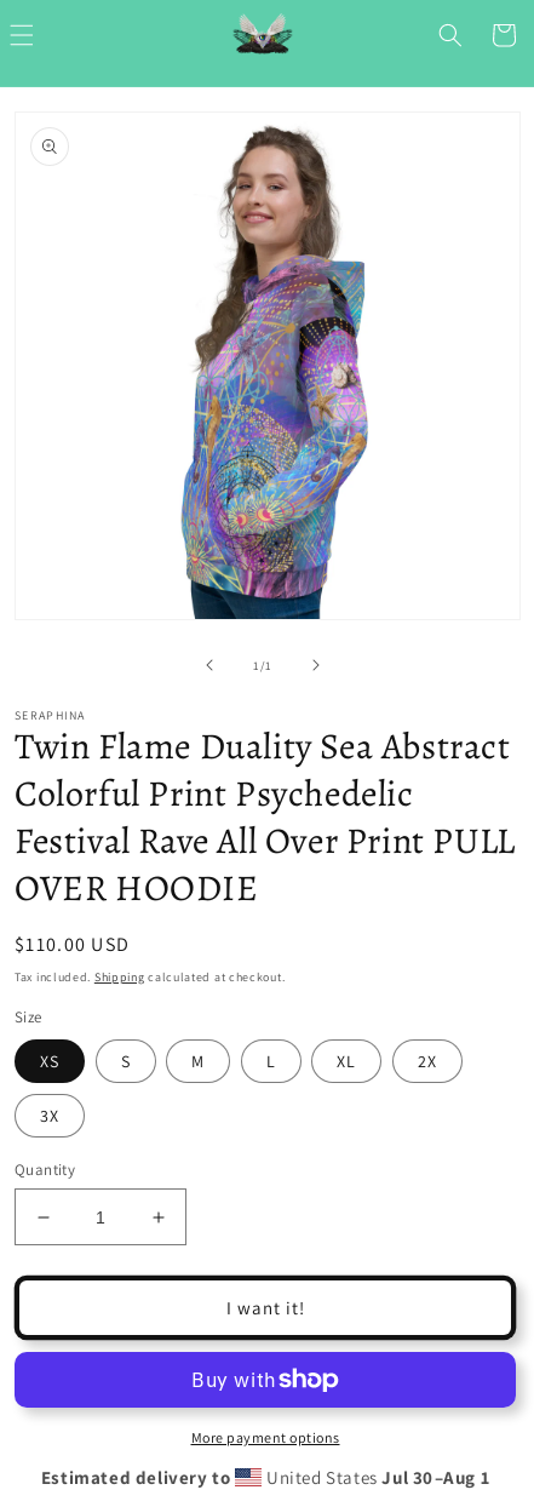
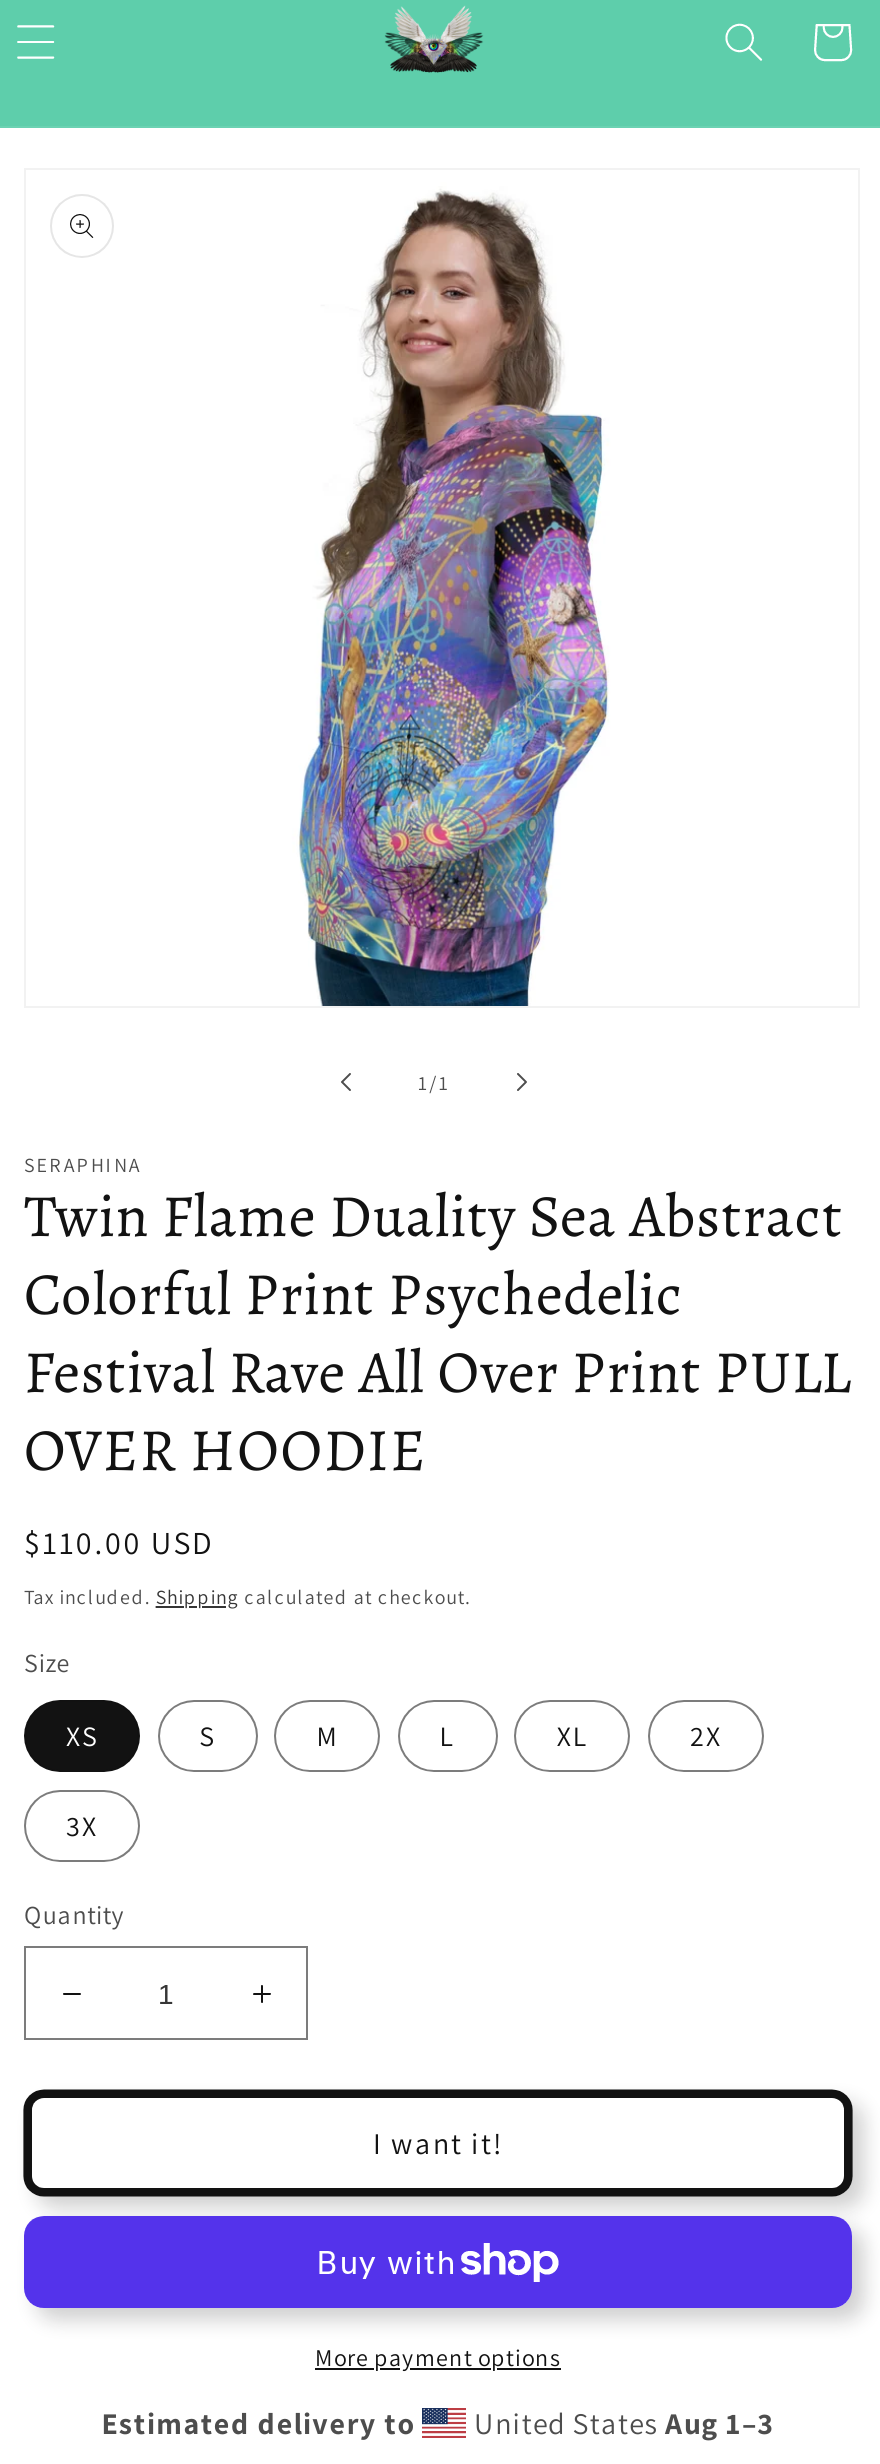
- United States Jul 30–Aug 1
+ United States Aug 1–3
